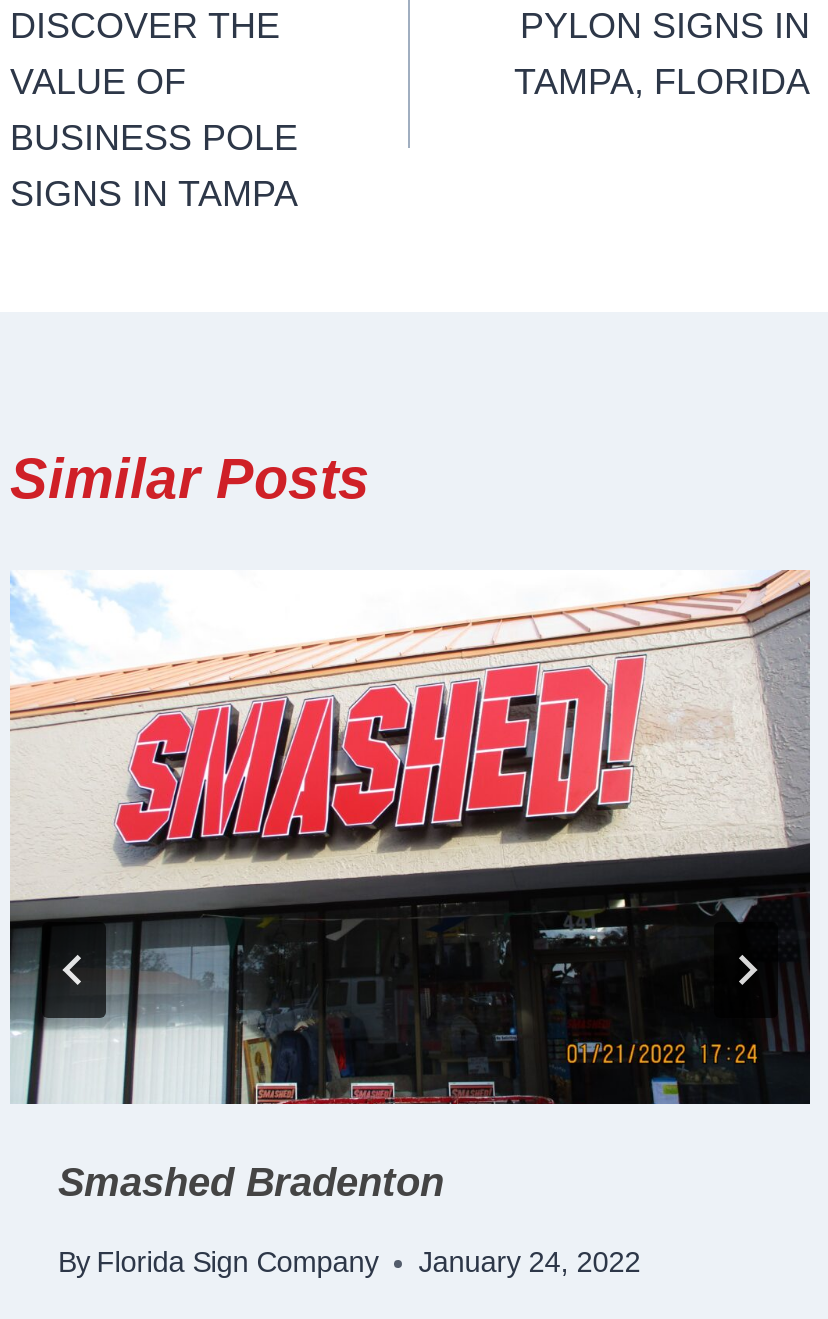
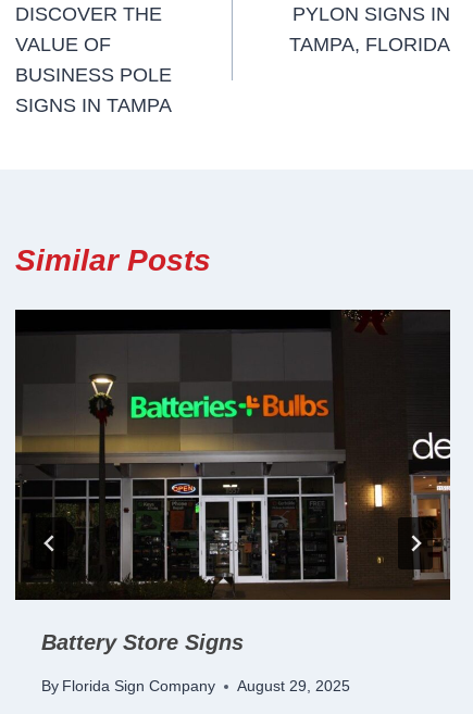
- [image]
- Smashed Bradenton
+ [image]
+ Battery Store Signs

- By Florida Sign Company January 24, 2022
+ By Florida Sign Company August 29, 2025
